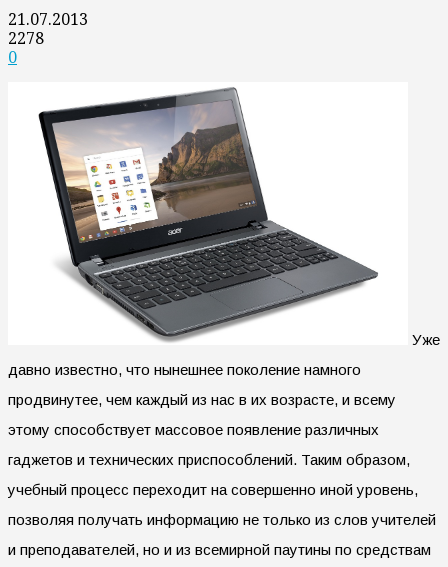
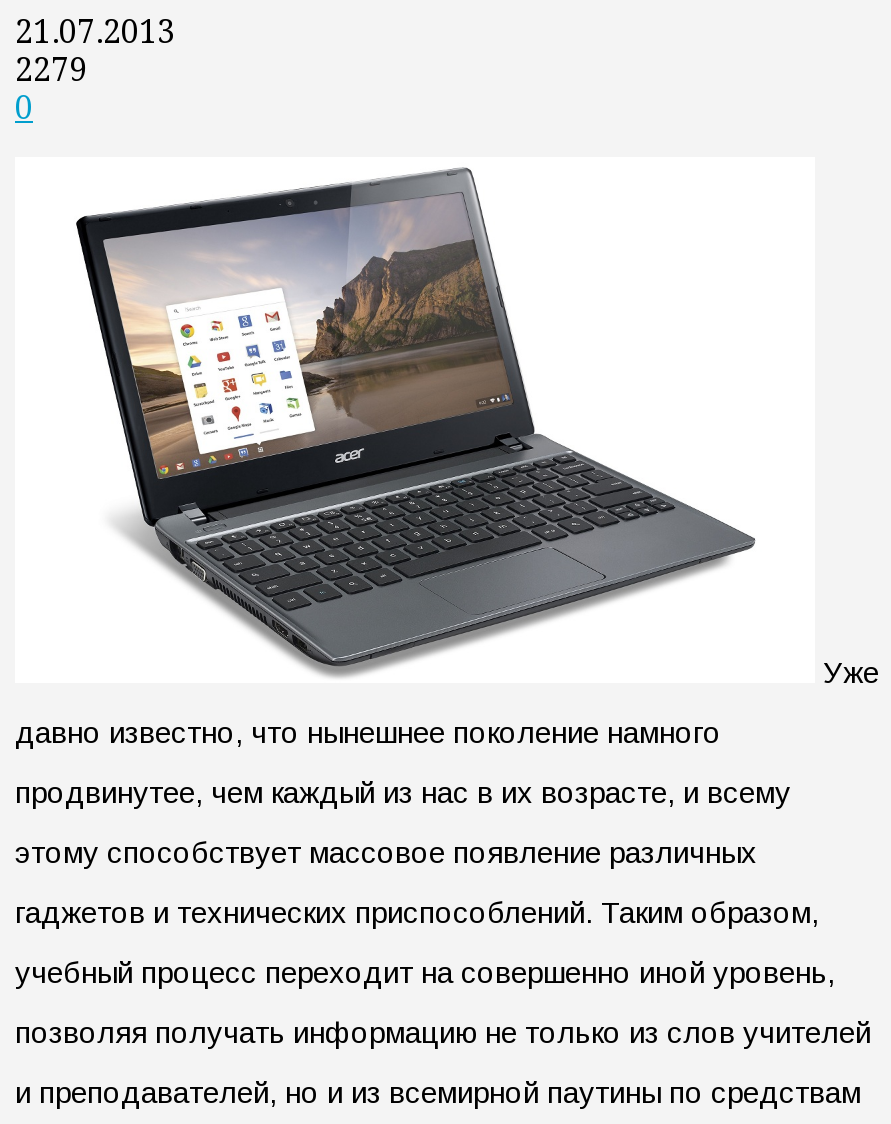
- 2278
+ 2279
